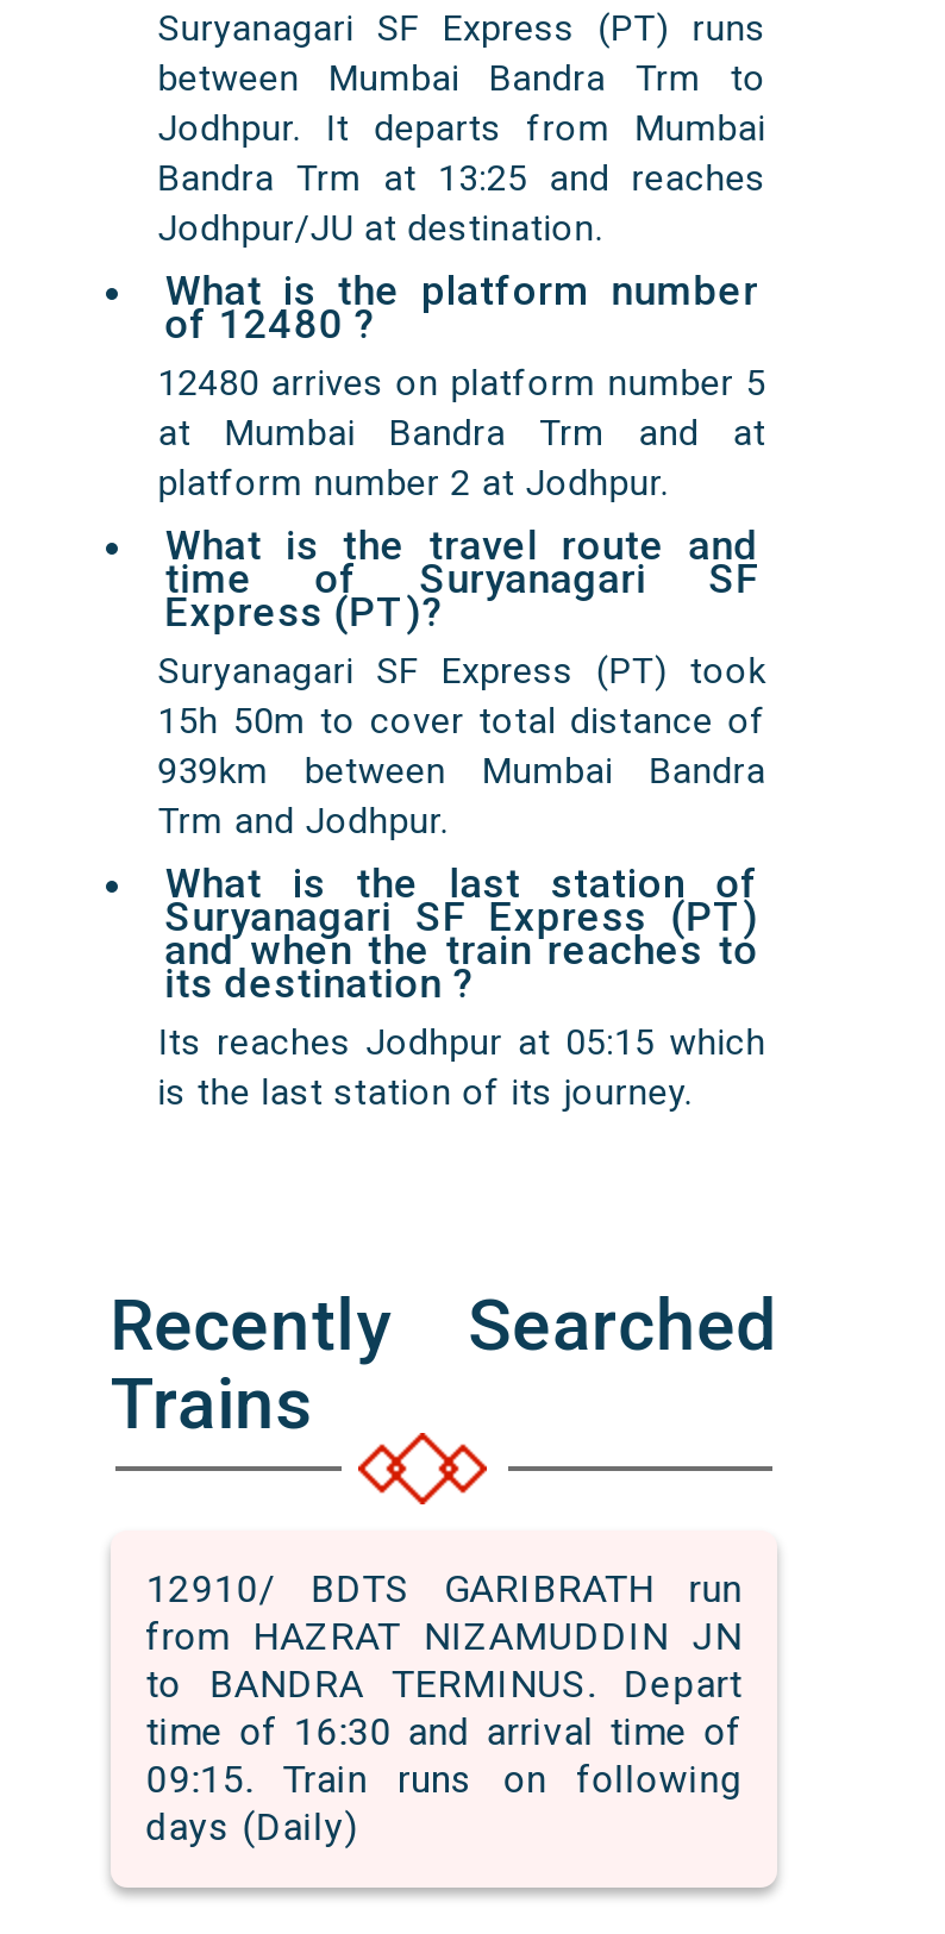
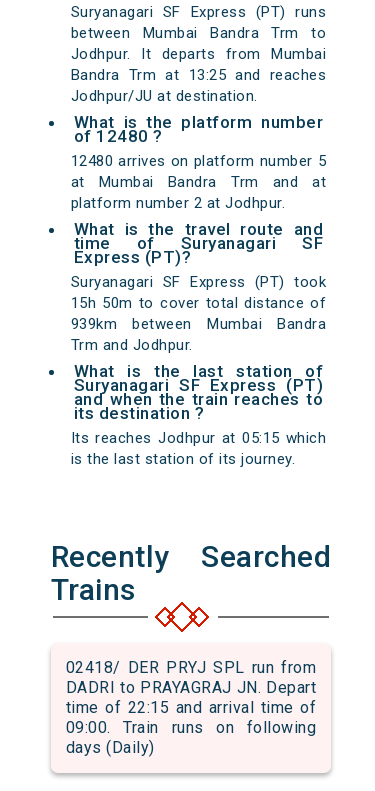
- 12910/ BDTS GARIBRATH run
- from HAZRAT NIZAMUDDIN JN
- to BANDRA TERMINUS. Depart
- time of 16:30 and arrival time of
- 09:15. Train runs on following
+ 02418/ DER PRYJ SPL run from
+ DADRI to PRAYAGRAJ JN. Depart
+ time of 22:15 and arrival time of
+ 09:00. Train runs on following
